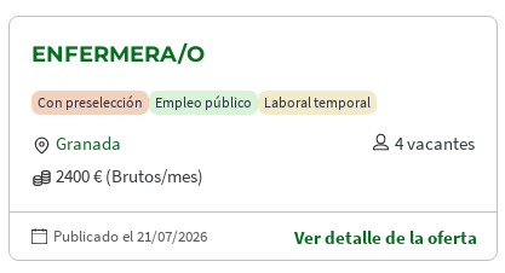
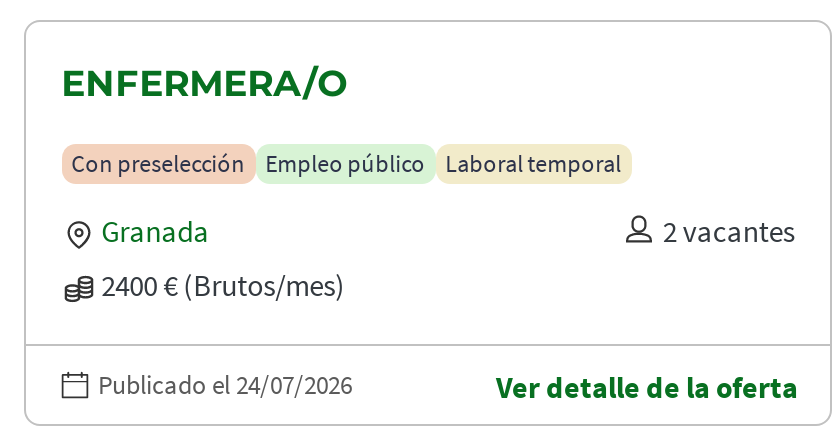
- 4 vacantes
+ 2 vacantes

- Publicado el 21/07/2026
+ Publicado el 24/07/2026
